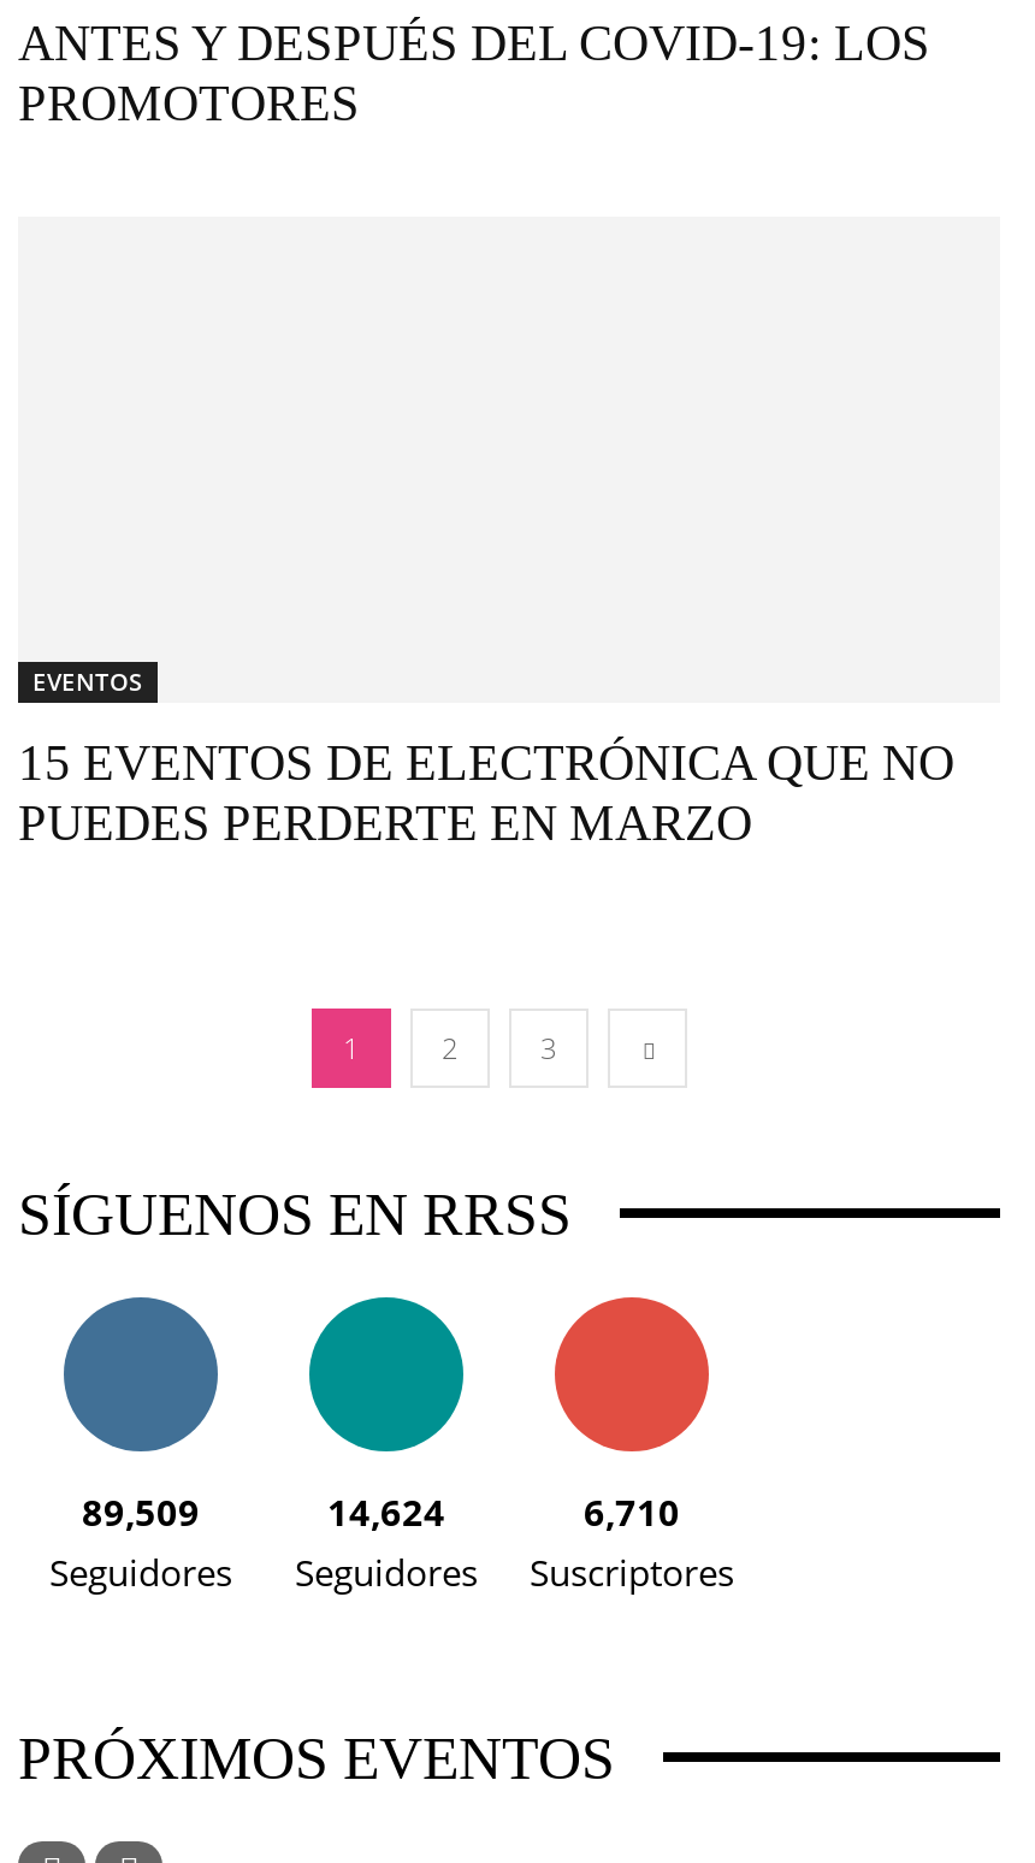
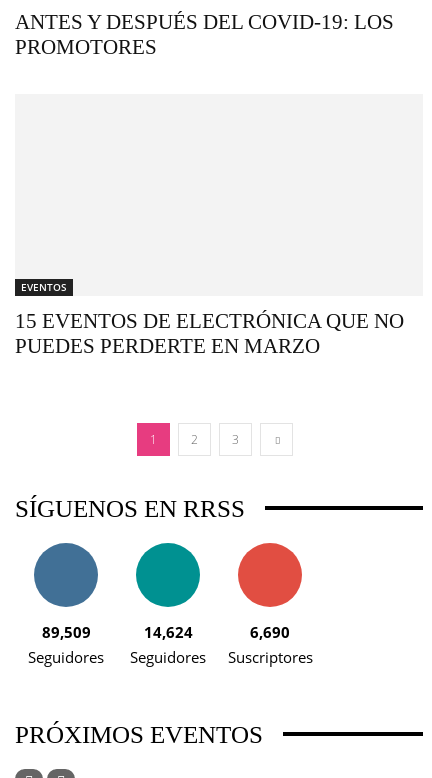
- 6,710
+ 6,690
